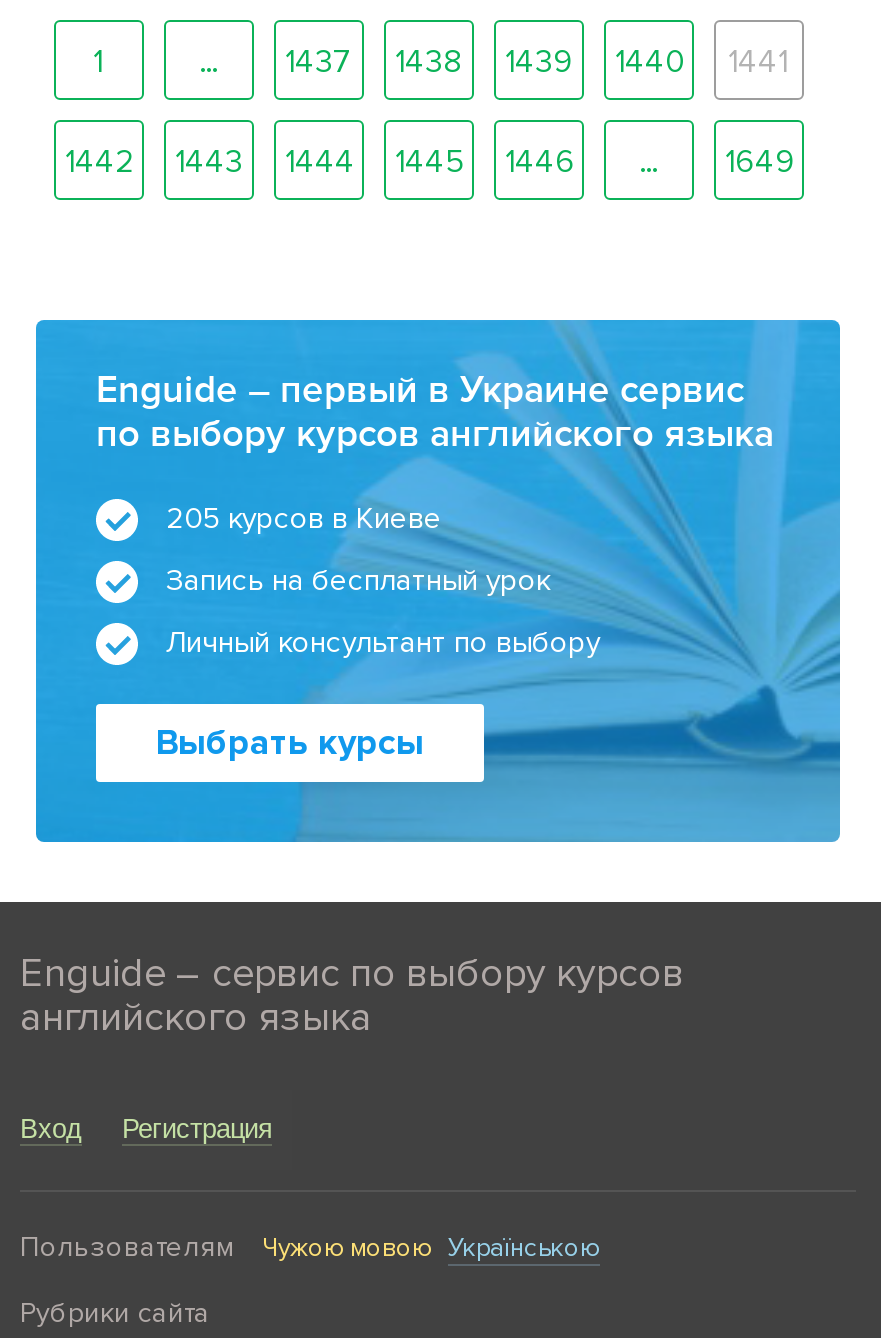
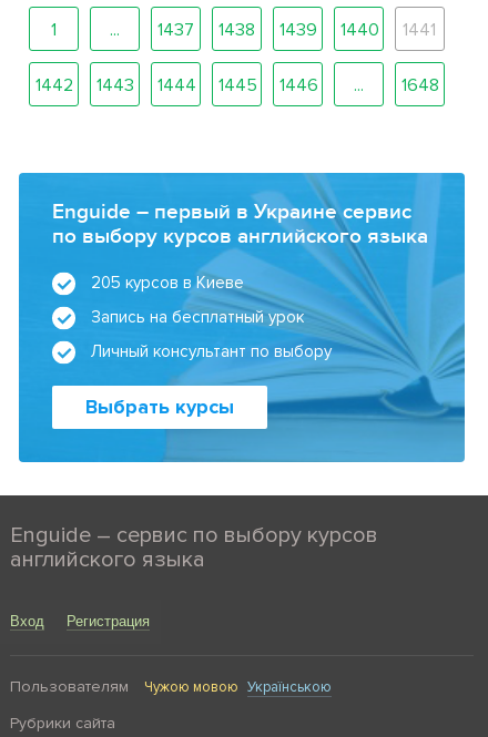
- 1649
+ 1648
